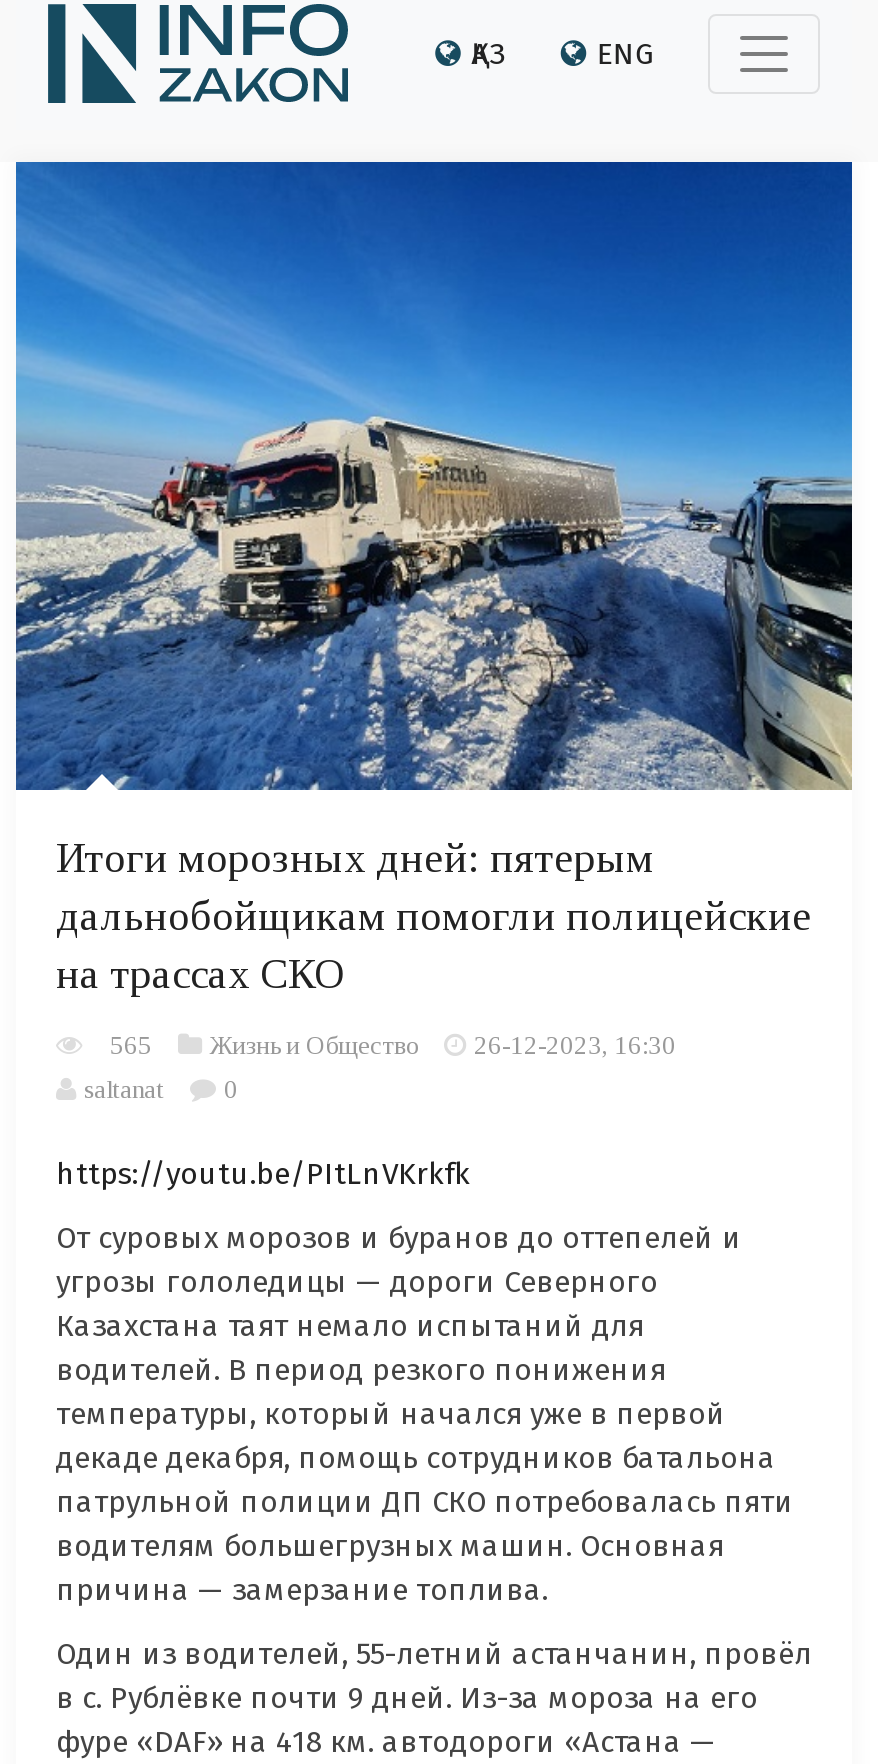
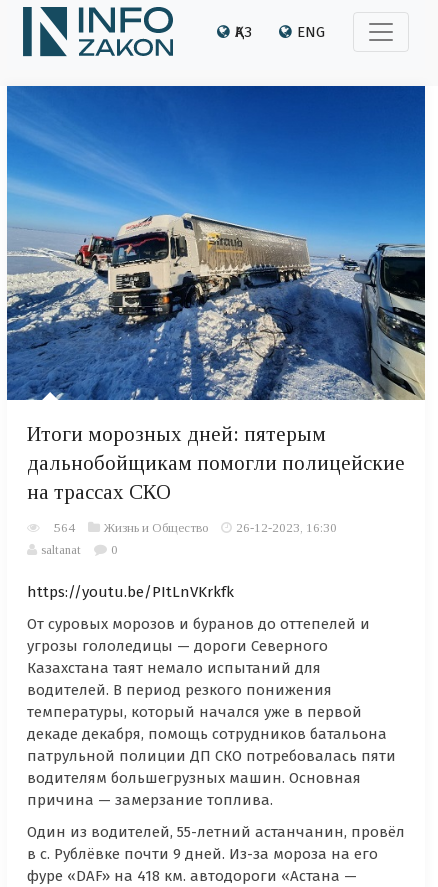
- 565 Жизнь и Общество 26-12-2023, 16:30
+ 564 Жизнь и Общество 26-12-2023, 16:30
